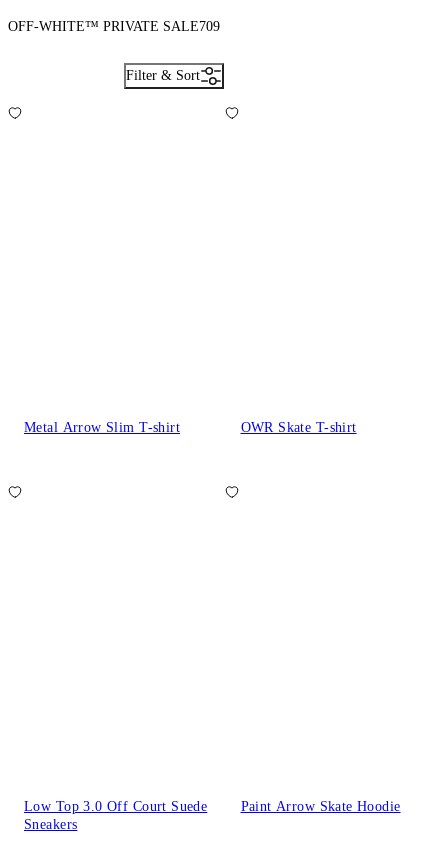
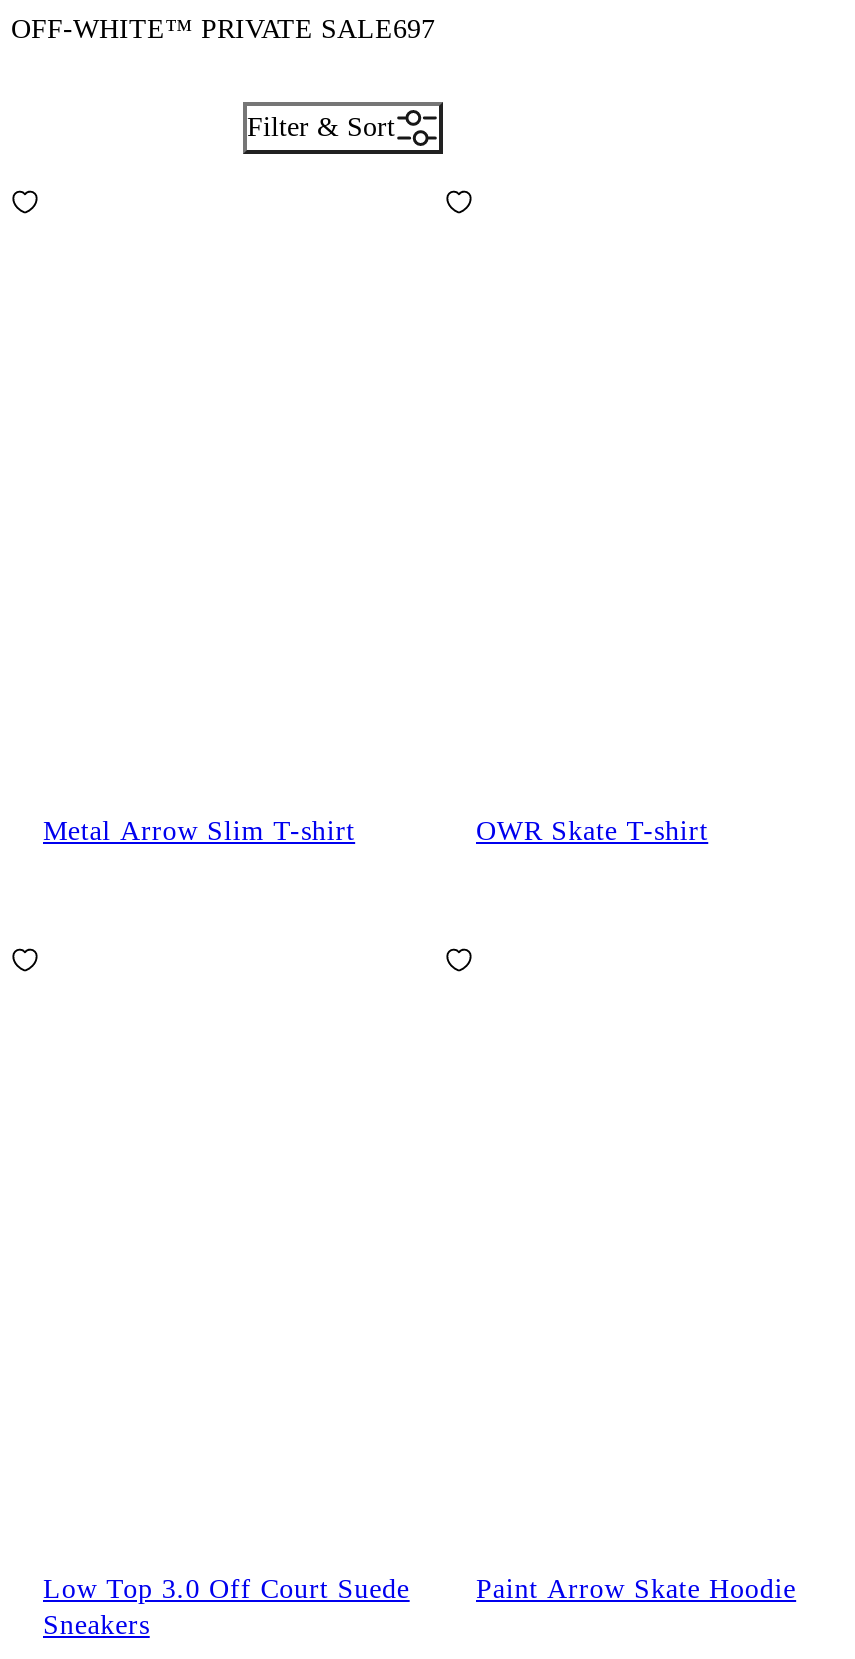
- OFF-WHITE™ PRIVATE SALE709
+ OFF-WHITE™ PRIVATE SALE697
